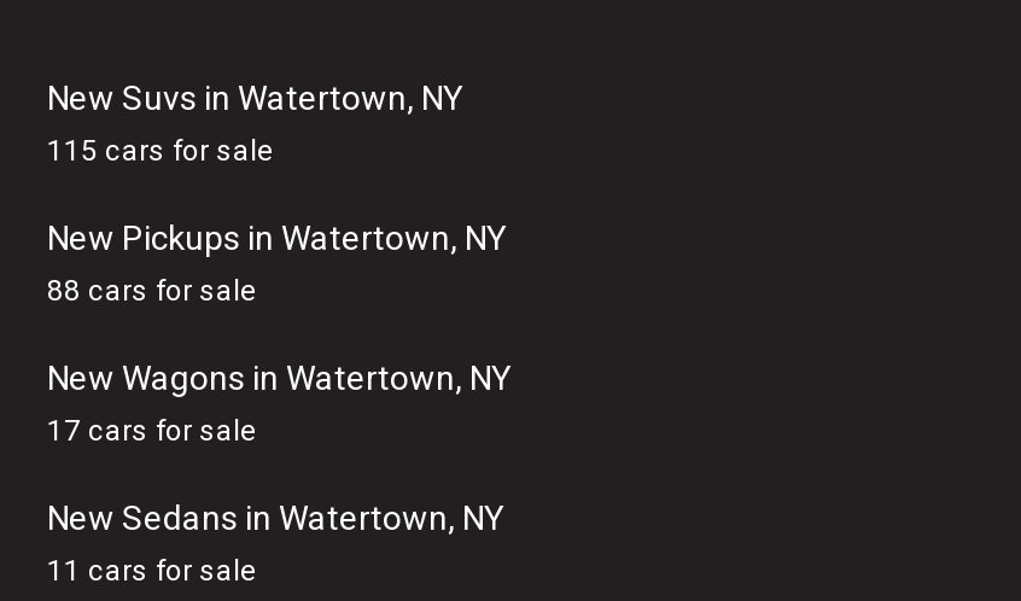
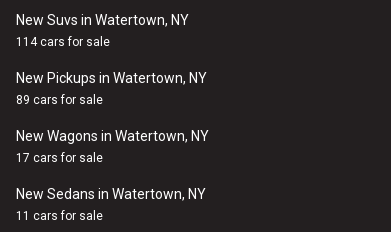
- 115 cars for sale
+ 114 cars for sale

- 88 cars for sale
+ 89 cars for sale
